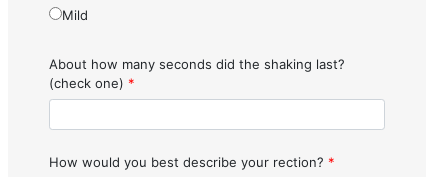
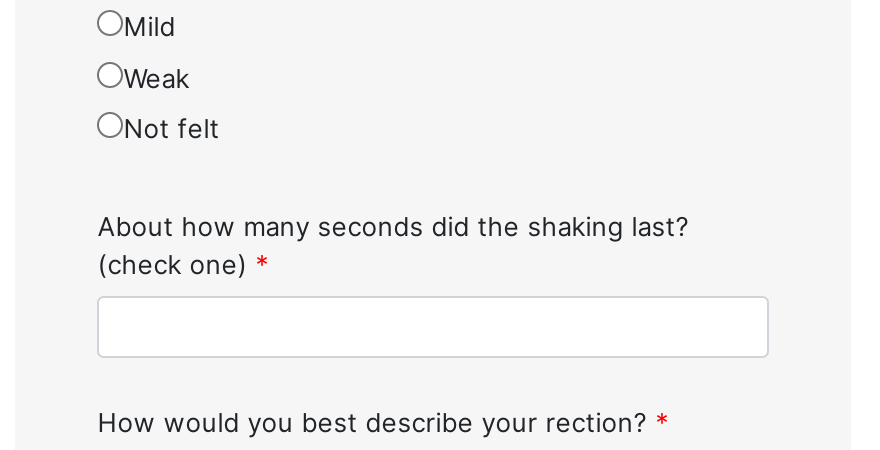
+ Weak
+ Not felt
